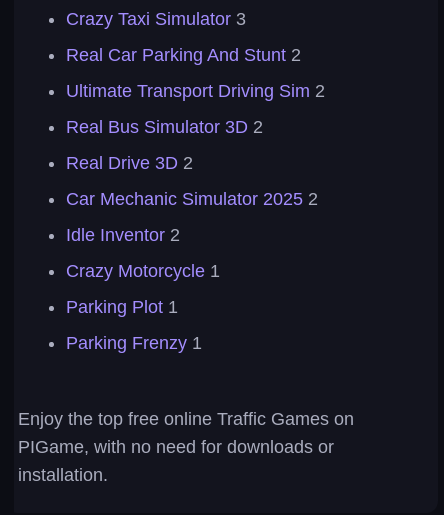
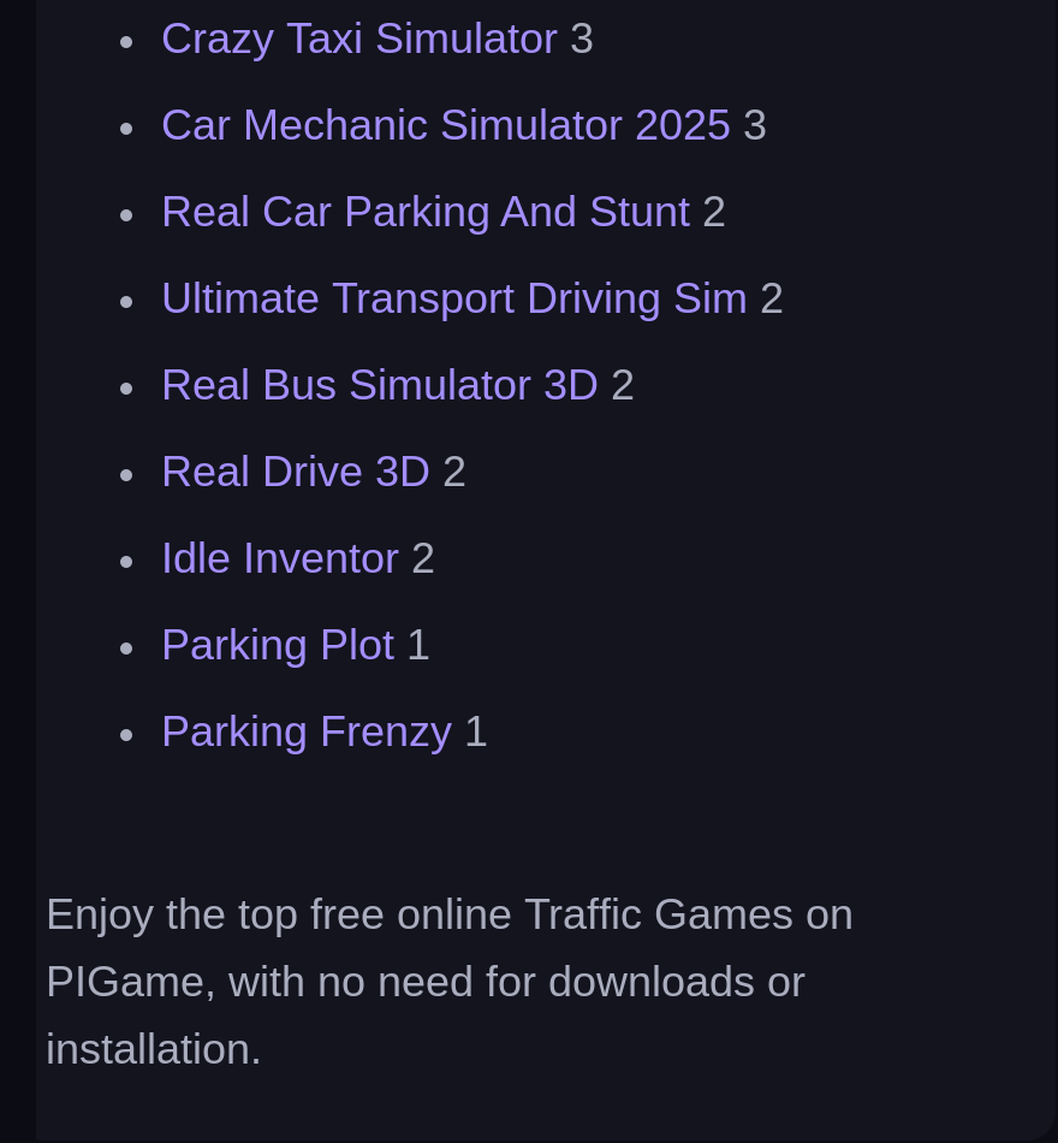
+ Car Mechanic Simulator 2025 3

moved down: Real Car Parking And Stunt 2 | Ultimate Transport Driving Sim 2 | Real Bus Simulator 3D 2 | Real Drive 3D 2

- Car Mechanic Simulator 2025 2

- Crazy Motorcycle 1
